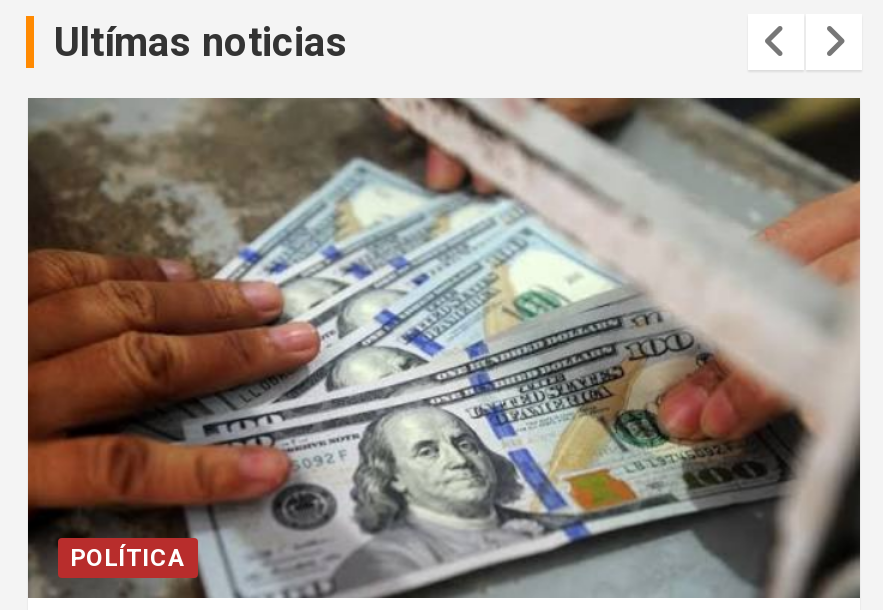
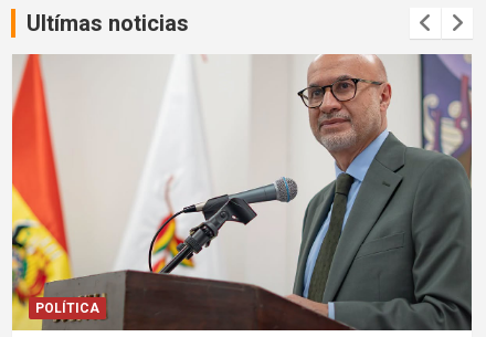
- [image]
+ [image]
